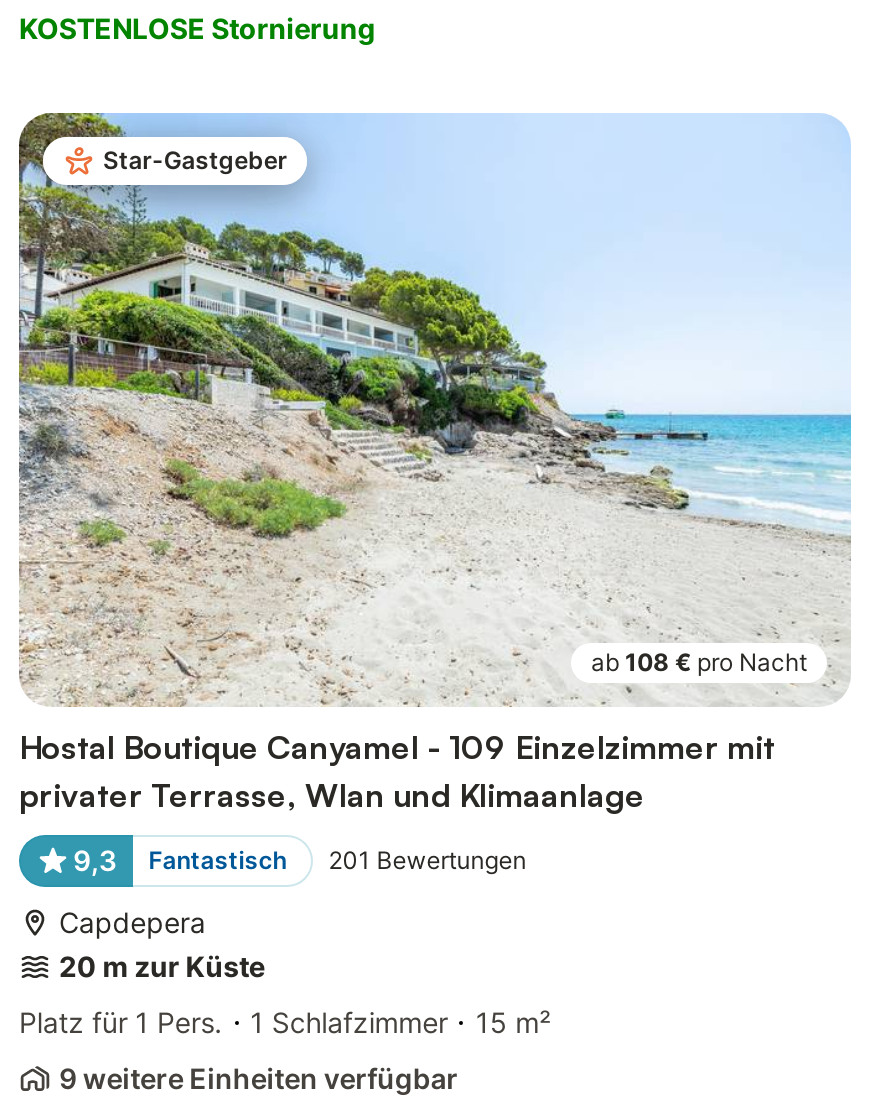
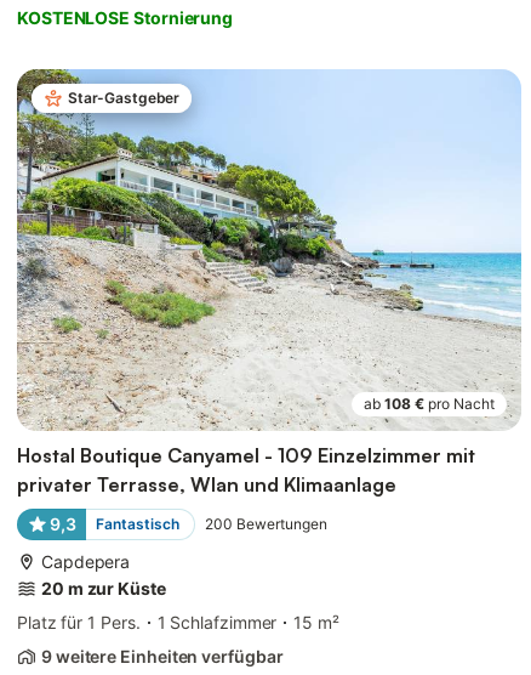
- 9,3 Fantastisch 201 Bewertungen
+ 9,3 Fantastisch 200 Bewertungen
